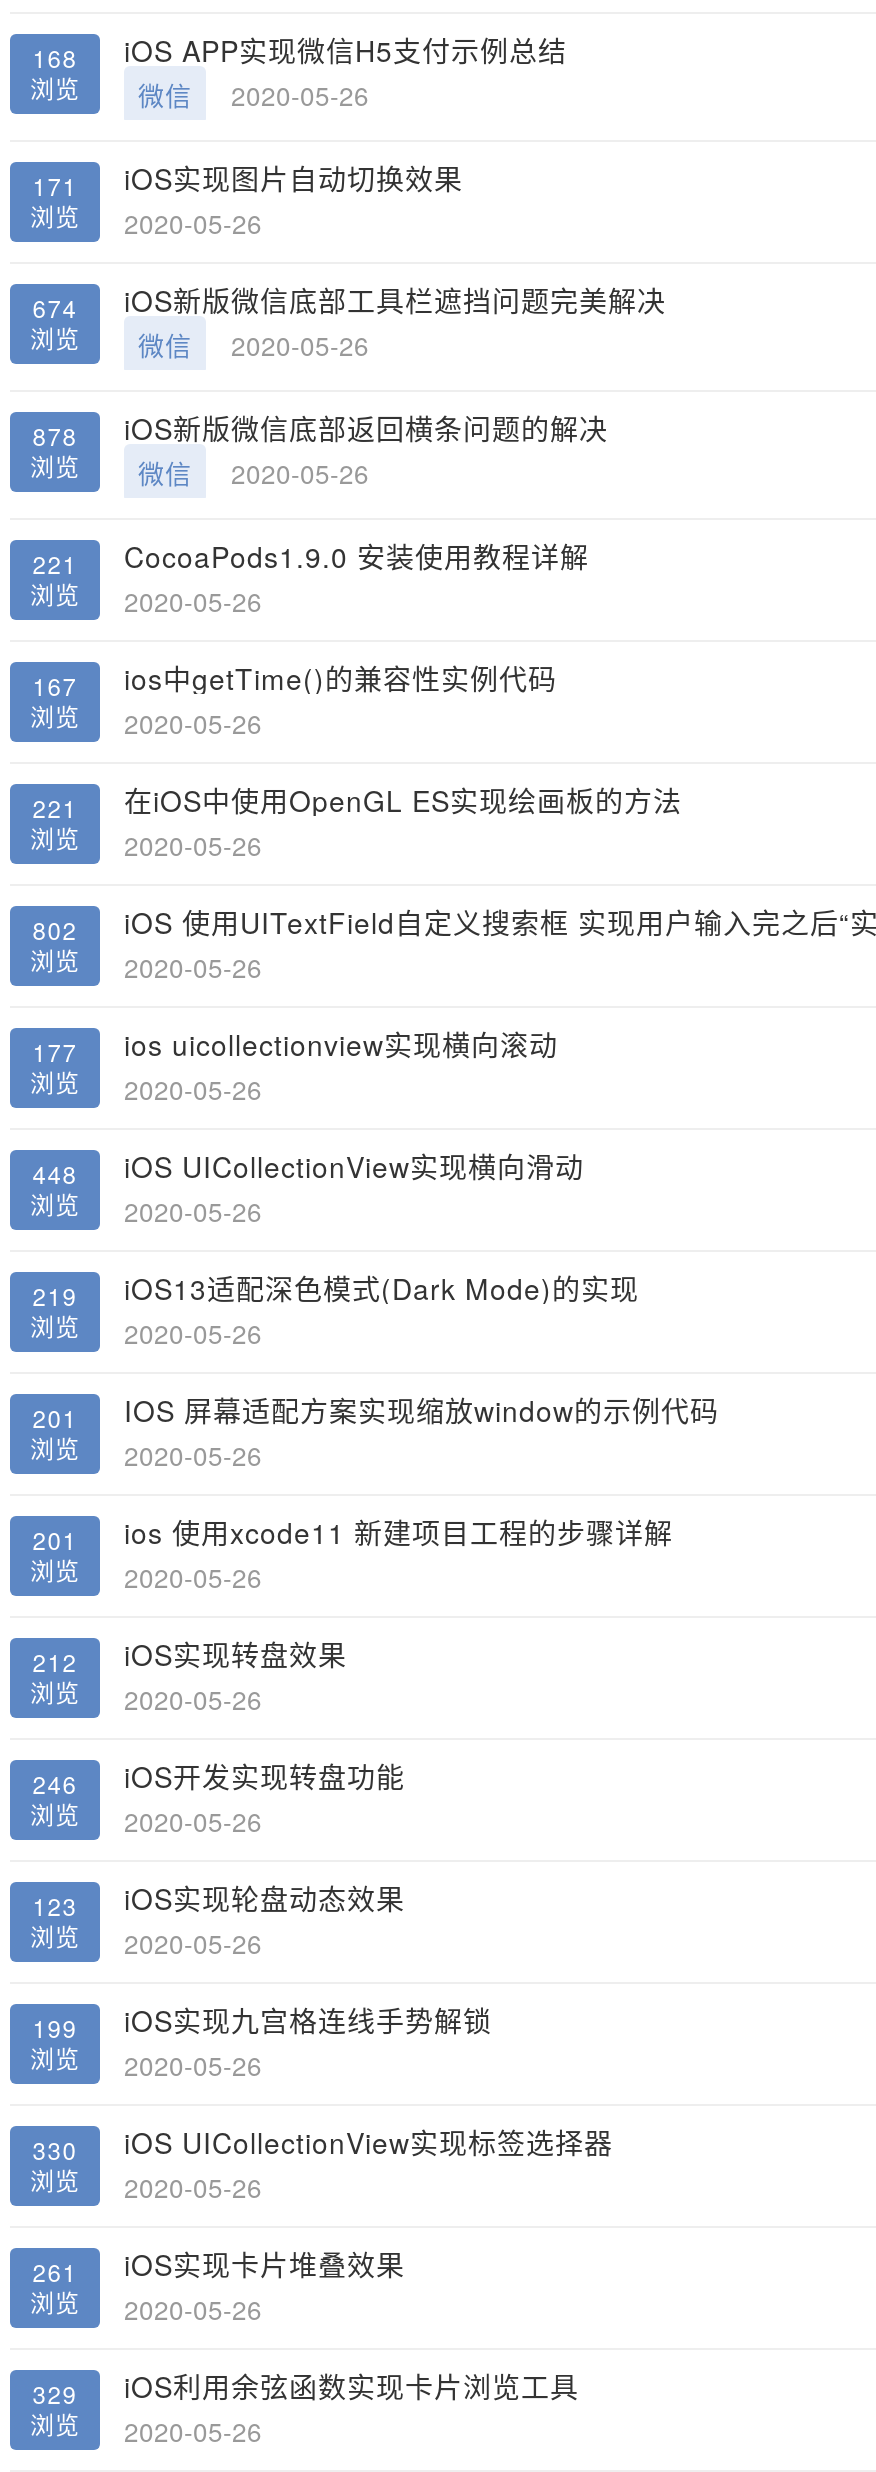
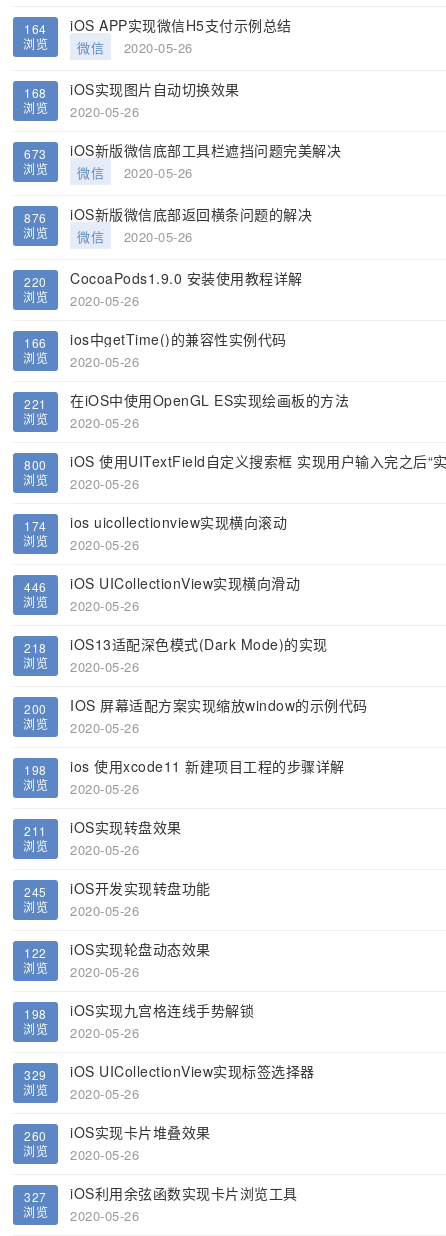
- 168 iOS APP实现微信H5支付示例总结
+ 164 iOS APP实现微信H5支付示例总结

- 171 iOS实现图片自动切换效果
+ 168 iOS实现图片自动切换效果

- 674 iOS新版微信底部工具栏遮挡问题完美解决
+ 673 iOS新版微信底部工具栏遮挡问题完美解决

- 878 iOS新版微信底部返回横条问题的解决
+ 876 iOS新版微信底部返回横条问题的解决

- 221 CocoaPods1.9.0 安装使用教程详解
+ 220 CocoaPods1.9.0 安装使用教程详解

- 167 ios中getTime()的兼容性实例代码
+ 166 ios中getTime()的兼容性实例代码

- 802
+ 800

- 177 ios uicollectionview实现横向滚动
+ 174 ios uicollectionview实现横向滚动

- 448 iOS UICollectionView实现横向滑动
+ 446 iOS UICollectionView实现横向滑动

- 219 iOS13适配深色模式(Dark Mode)的实现
+ 218 iOS13适配深色模式(Dark Mode)的实现

- 201 IOS 屏幕适配方案实现缩放window的示例代码
+ 200 IOS 屏幕适配方案实现缩放window的示例代码

- 201 ios 使用xcode11 新建项目工程的步骤详解
+ 198 ios 使用xcode11 新建项目工程的步骤详解

- 212 iOS实现转盘效果
+ 211 iOS实现转盘效果

- 246 iOS开发实现转盘功能
+ 245 iOS开发实现转盘功能

- 123 iOS实现轮盘动态效果
+ 122 iOS实现轮盘动态效果

- 199 iOS实现九宫格连线手势解锁
+ 198 iOS实现九宫格连线手势解锁

- 330 iOS UICollectionView实现标签选择器
+ 329 iOS UICollectionView实现标签选择器

- 261 iOS实现卡片堆叠效果
+ 260 iOS实现卡片堆叠效果

- 329 iOS利用余弦函数实现卡片浏览工具
+ 327 iOS利用余弦函数实现卡片浏览工具
